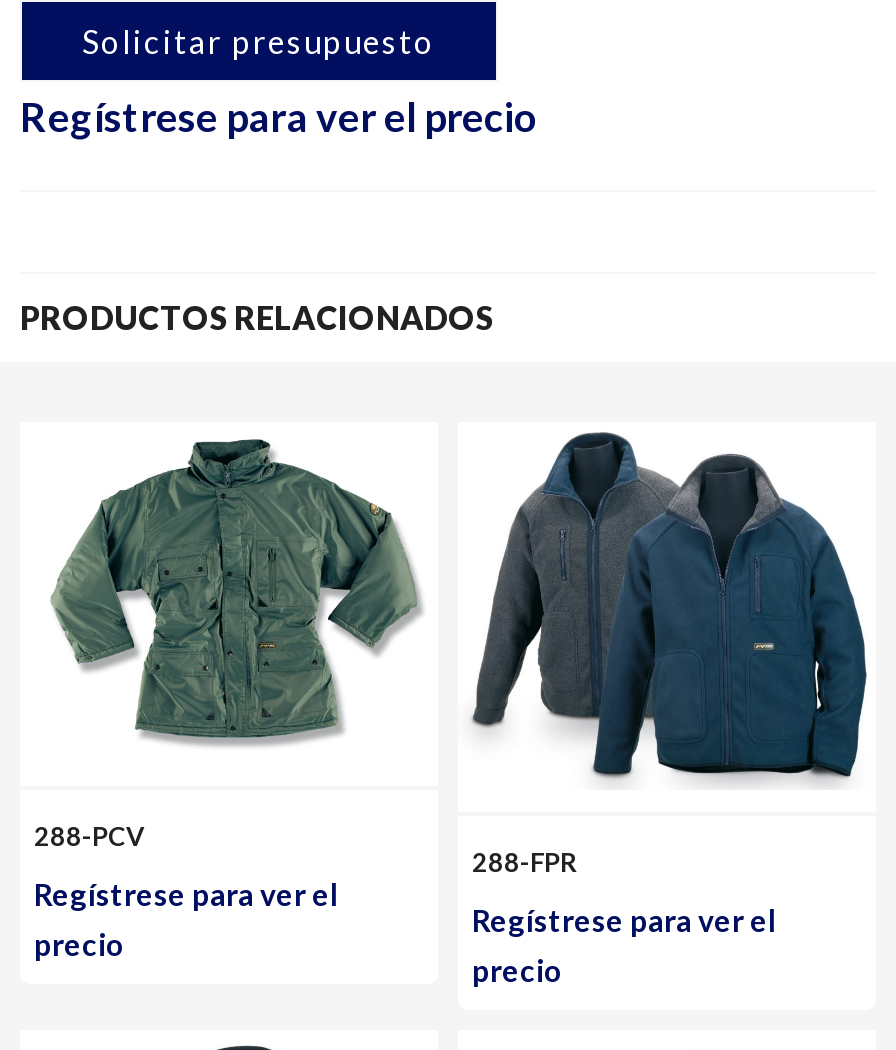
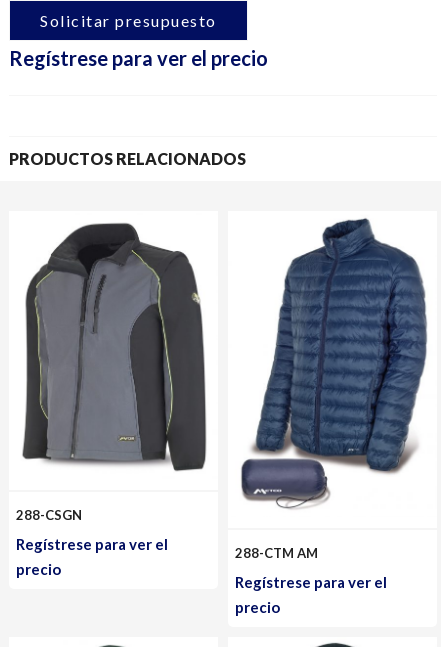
- [image]
- 288-PCV
+ [image]
+ 288-CSGN

- [image]
- 288-FPR
+ [image]
+ 288-CTM AM
